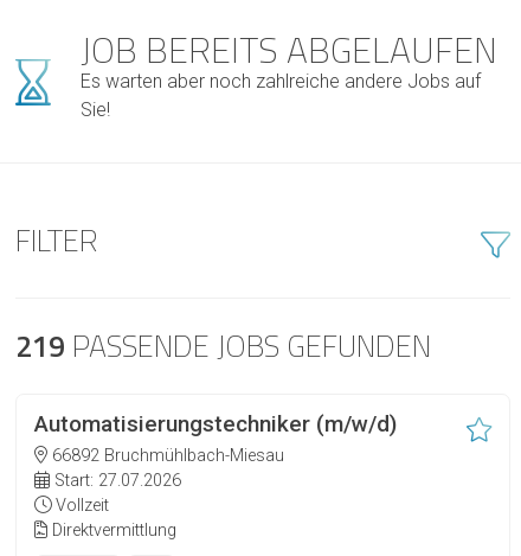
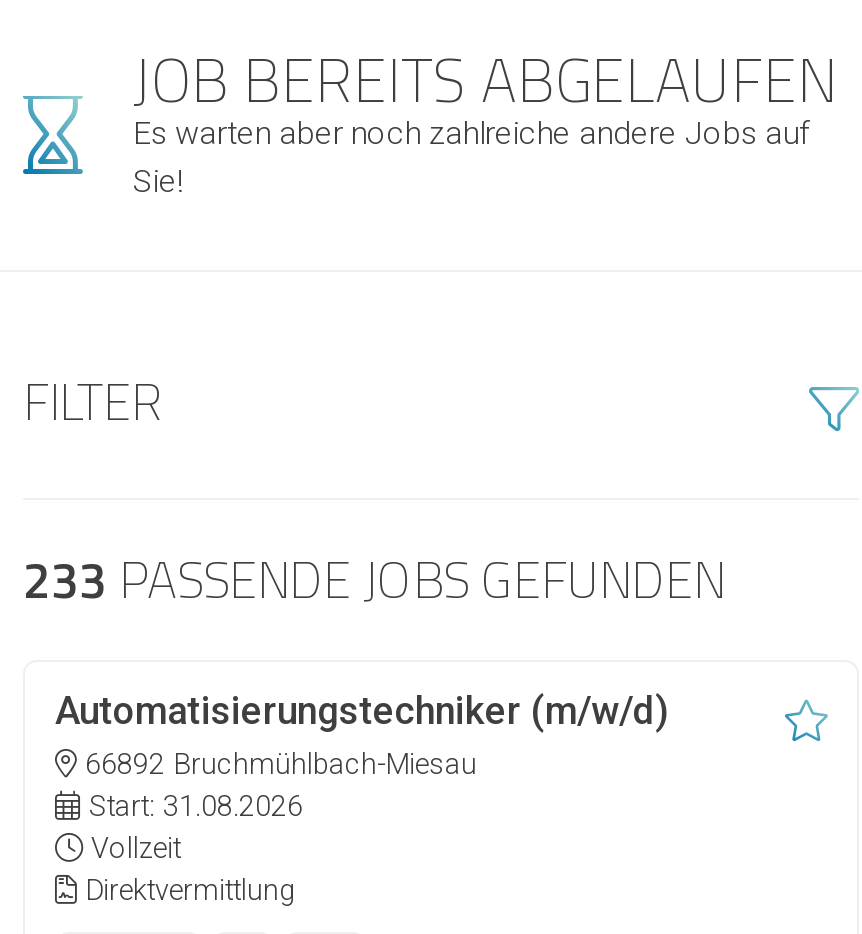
- 219 PASSENDE JOBS GEFUNDEN
+ 233 PASSENDE JOBS GEFUNDEN

- Start: 27.07.2026
+ Start: 31.08.2026
